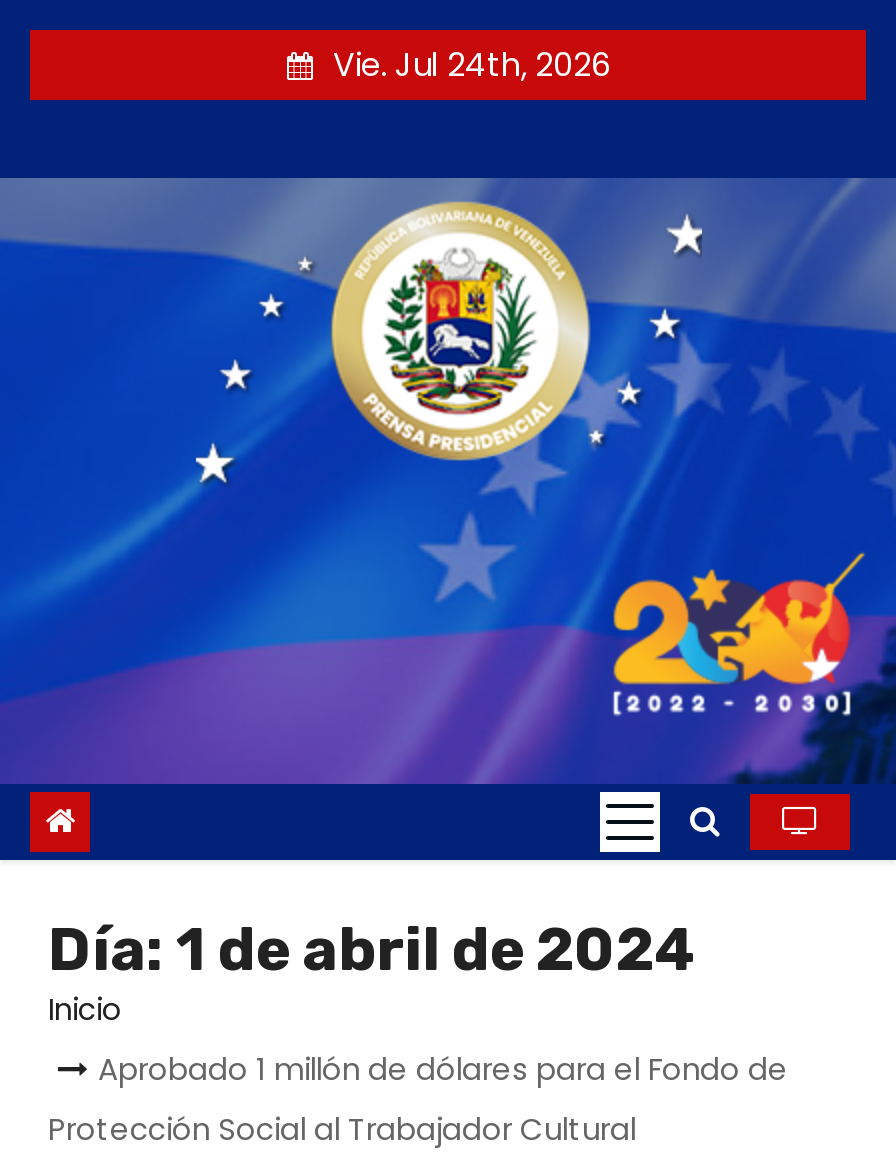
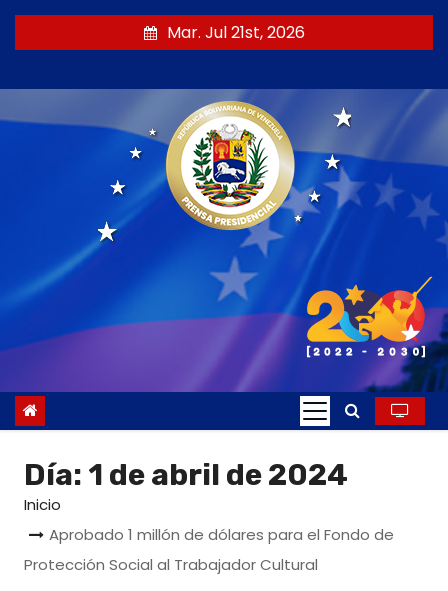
- Vie. Jul 24th, 2026
+ Mar. Jul 21st, 2026
